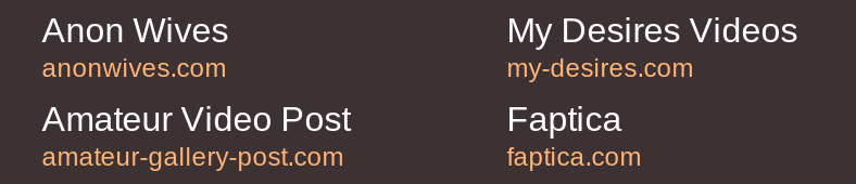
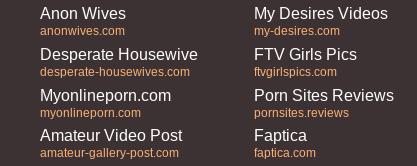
+ Desperate Housewives
+ desperate-housewives.com

+ FTV Girls Pics
+ ftvgirlspics.com
+ Myonlineporn.com
+ myonlineporn.com

+ Porn Sites Reviews
+ pornsites.reviews
